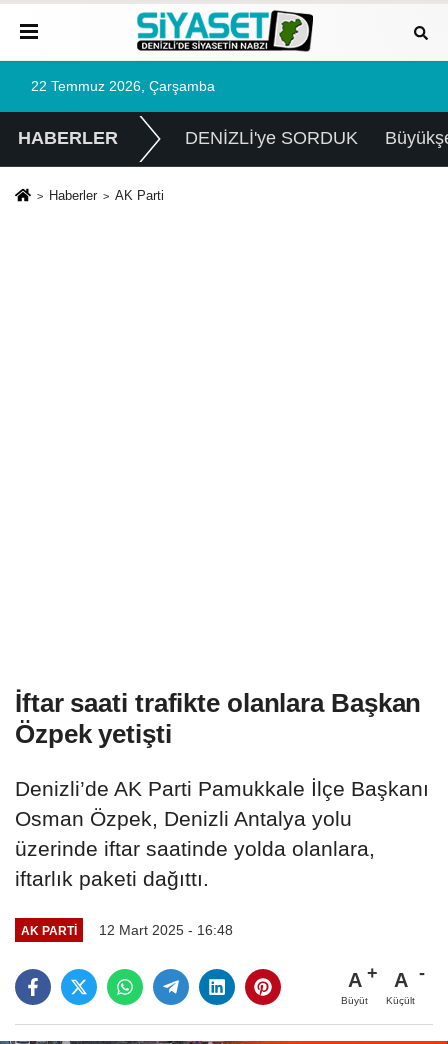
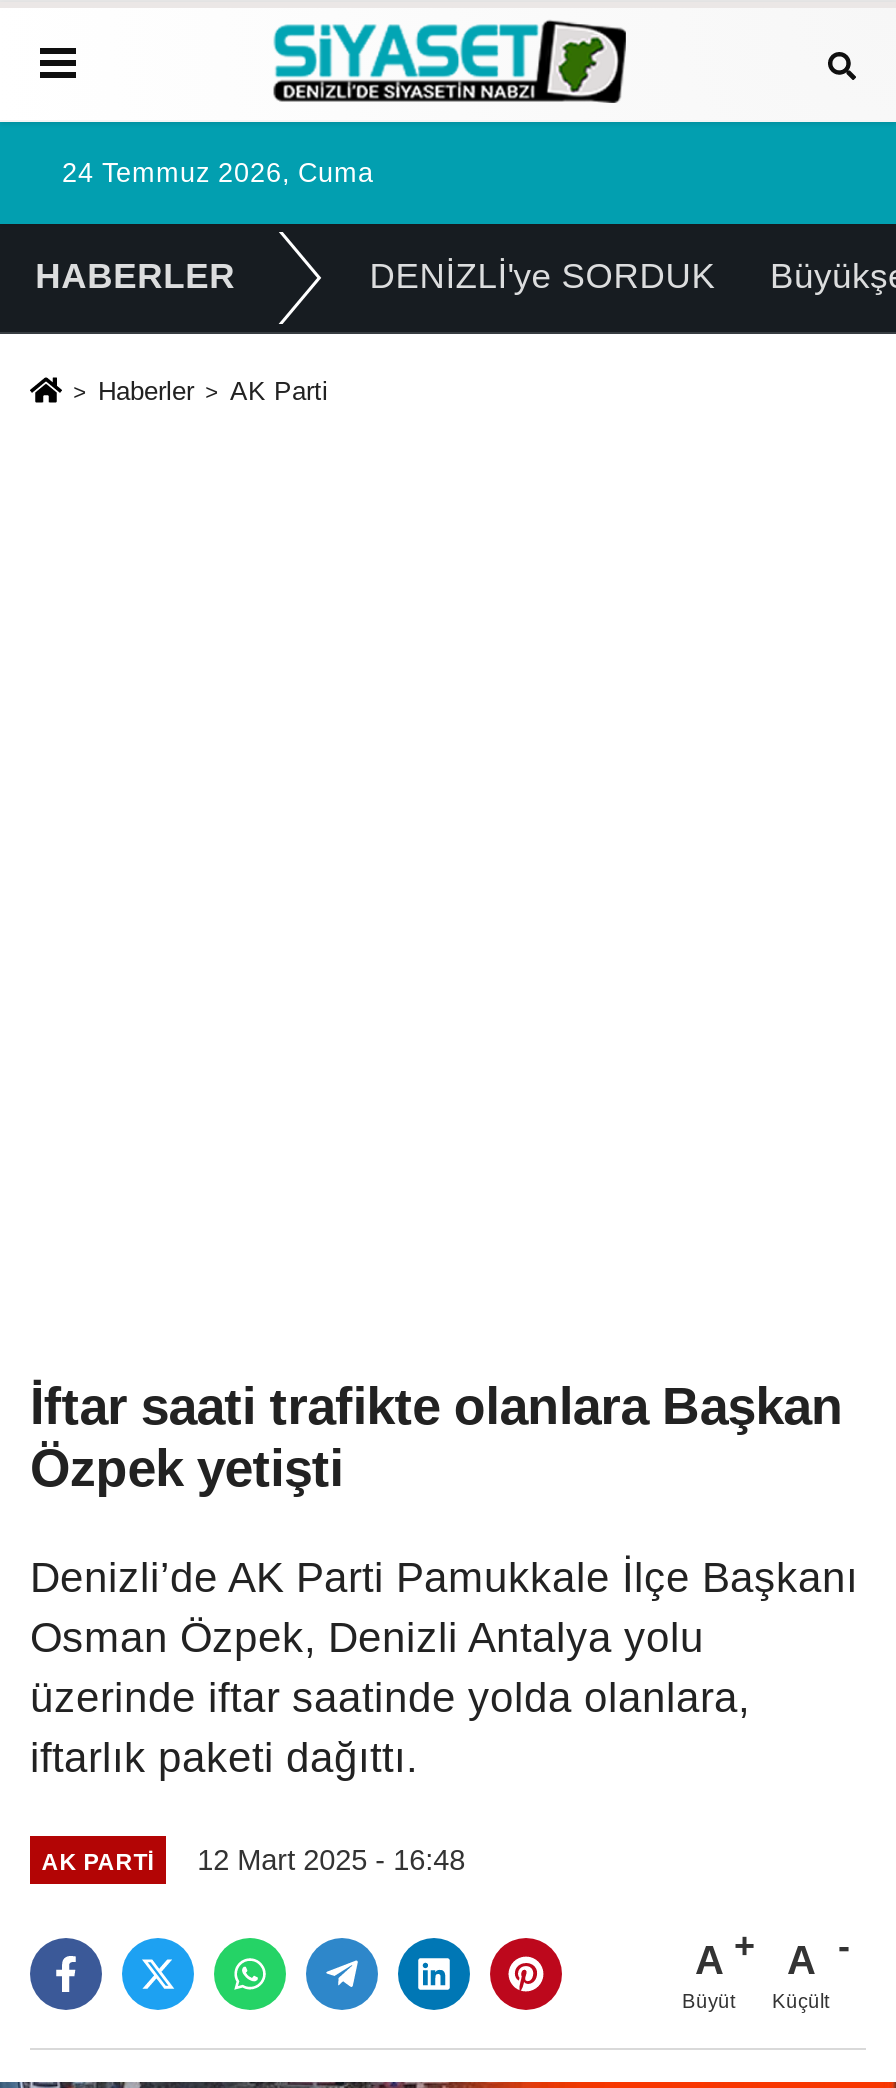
- 22 Temmuz 2026, Çarşamba
+ 24 Temmuz 2026, Cuma
